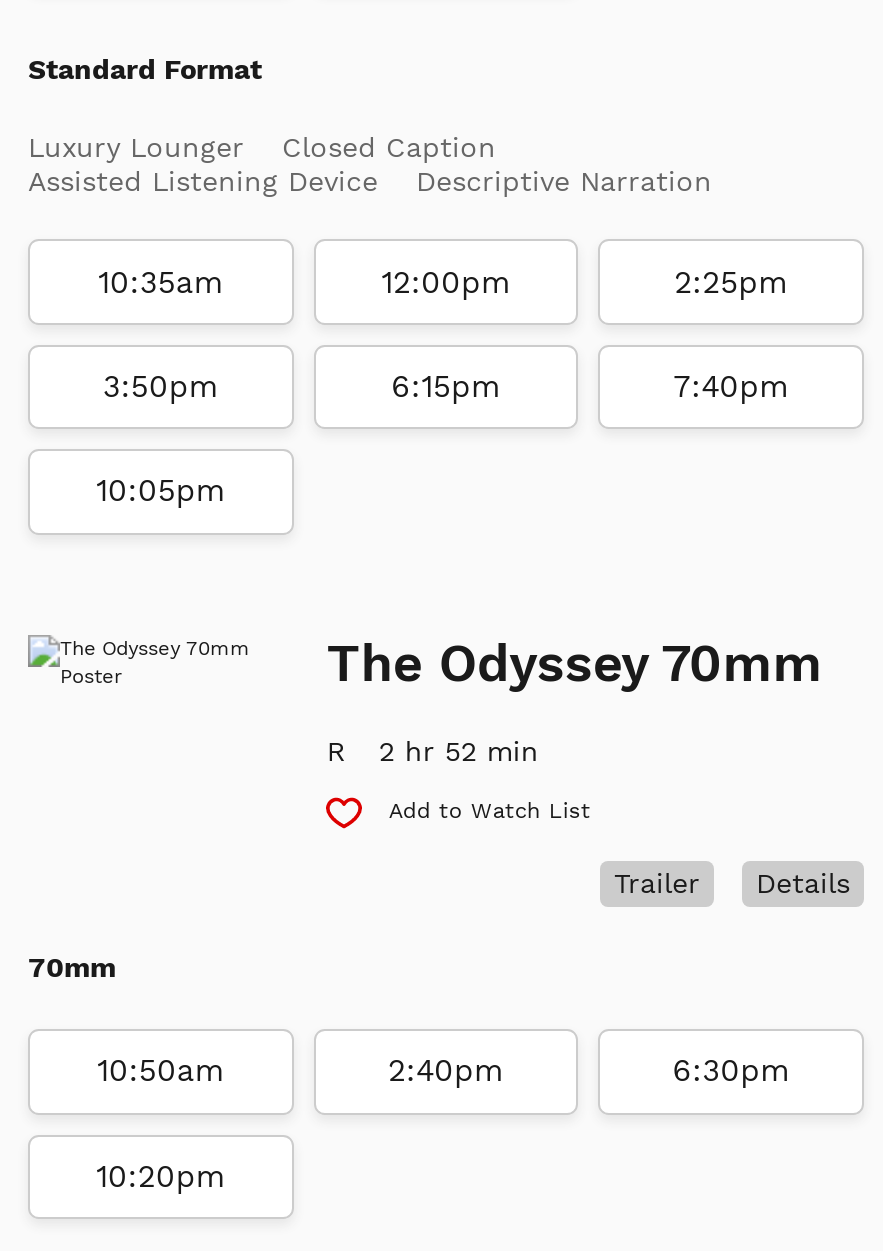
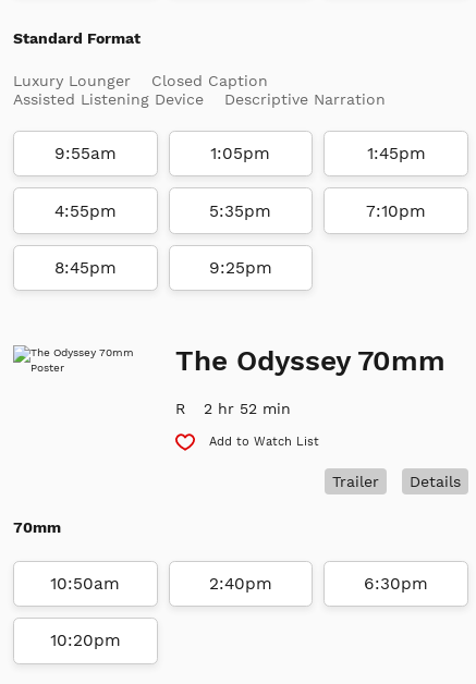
- 10:35am
- 12:00pm
- 2:25pm
+ 9:55am
+ 1:05pm
+ 1:45pm

- 3:50pm
- 6:15pm
- 7:40pm
+ 4:55pm
+ 5:35pm
+ 7:10pm

- 10:05pm
+ 8:45pm
+ 9:25pm
